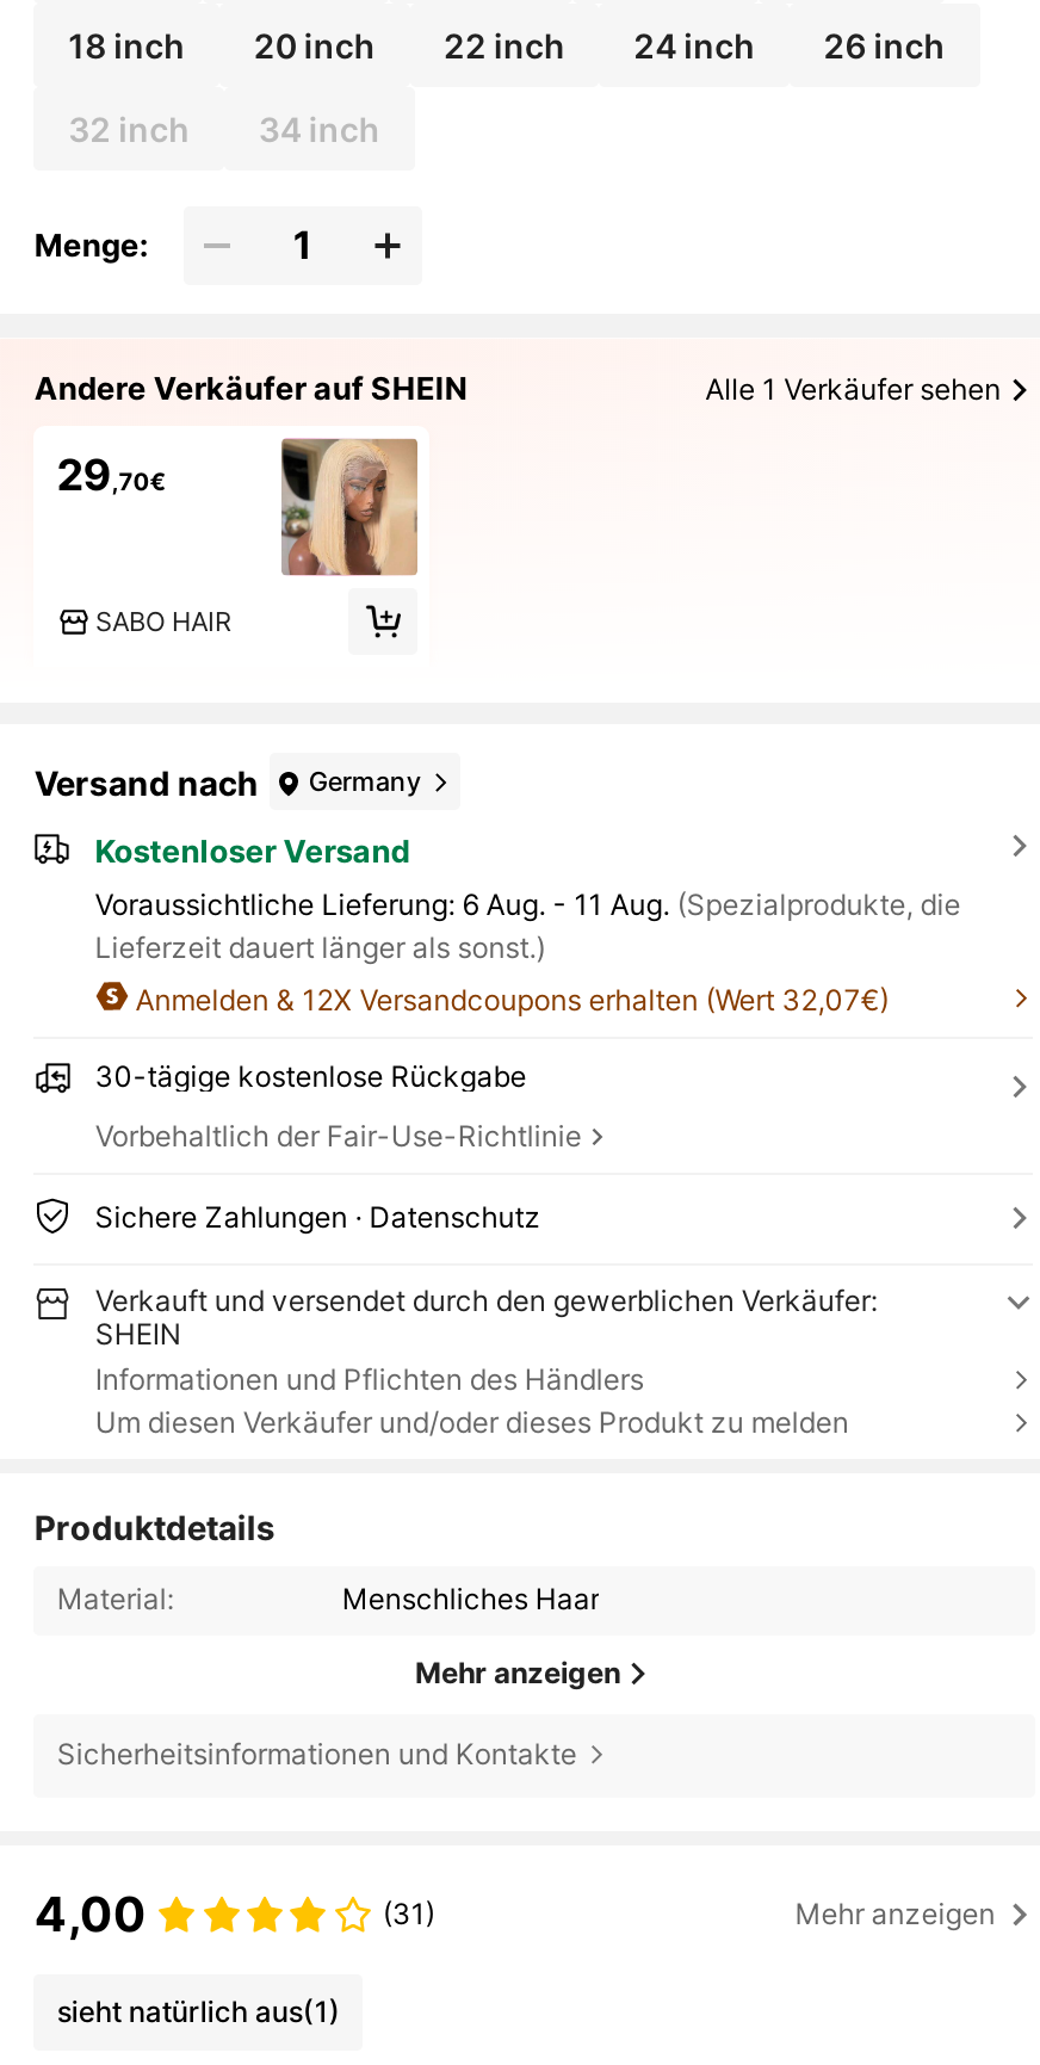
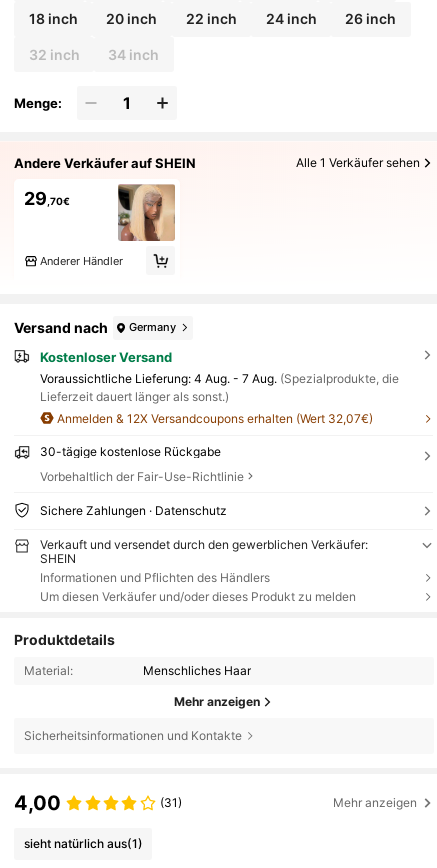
- SABO HAIR
+ Anderer Händler

- Voraussichtliche Lieferung: 6 Aug. - 11 Aug. (Spezialprodukte, die
+ Voraussichtliche Lieferung: 4 Aug. - 7 Aug. (Spezialprodukte, die
